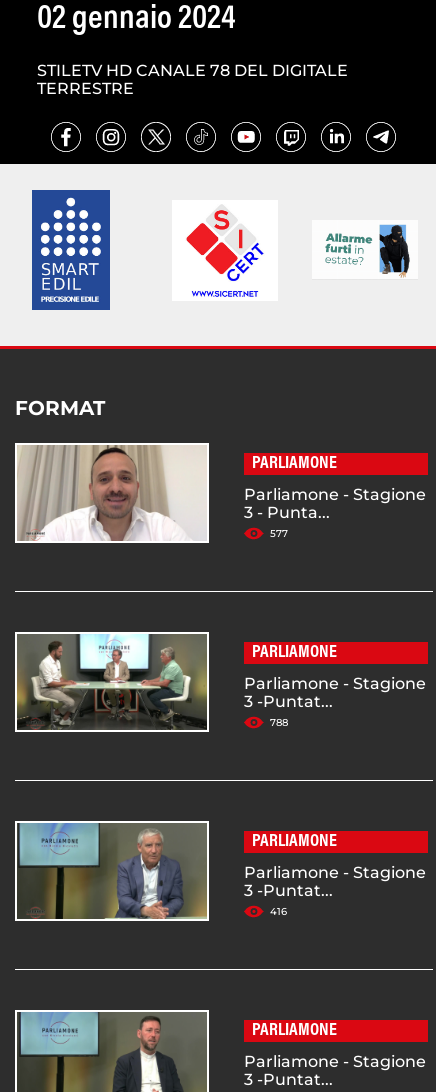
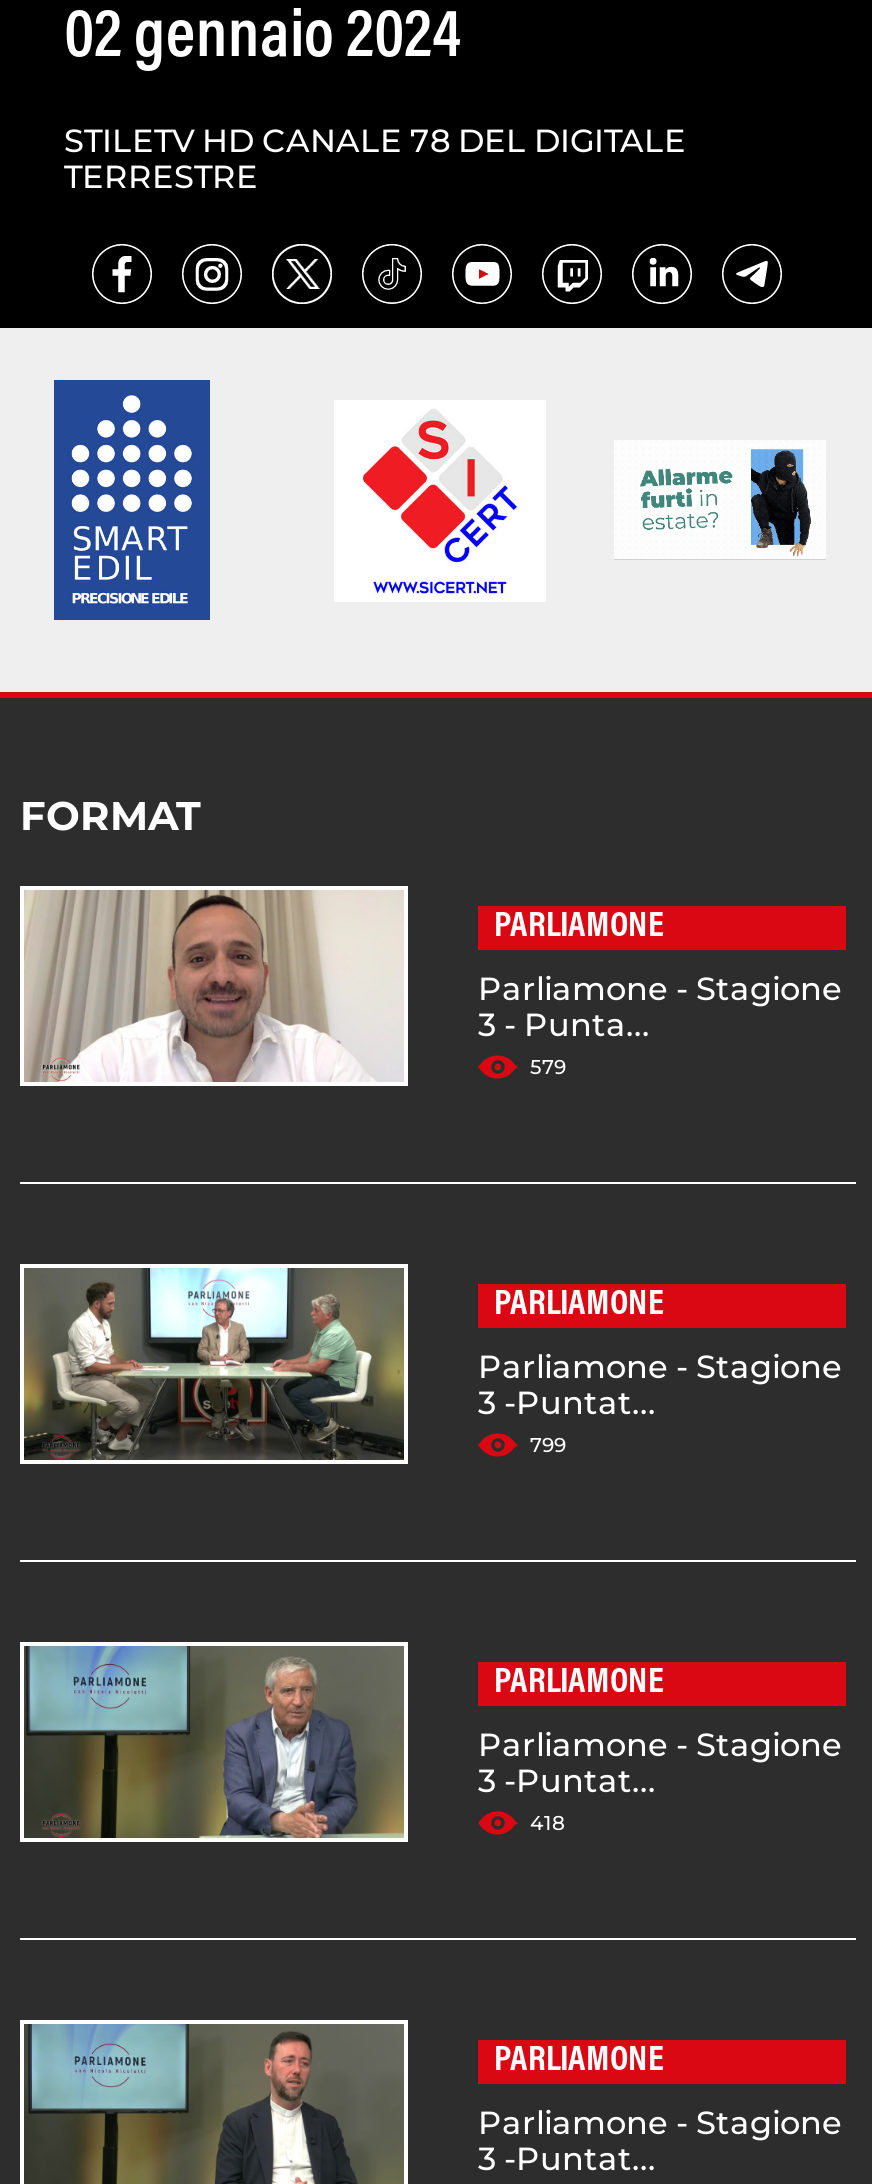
- 577
+ 579

- 788
+ 799

- 416
+ 418
